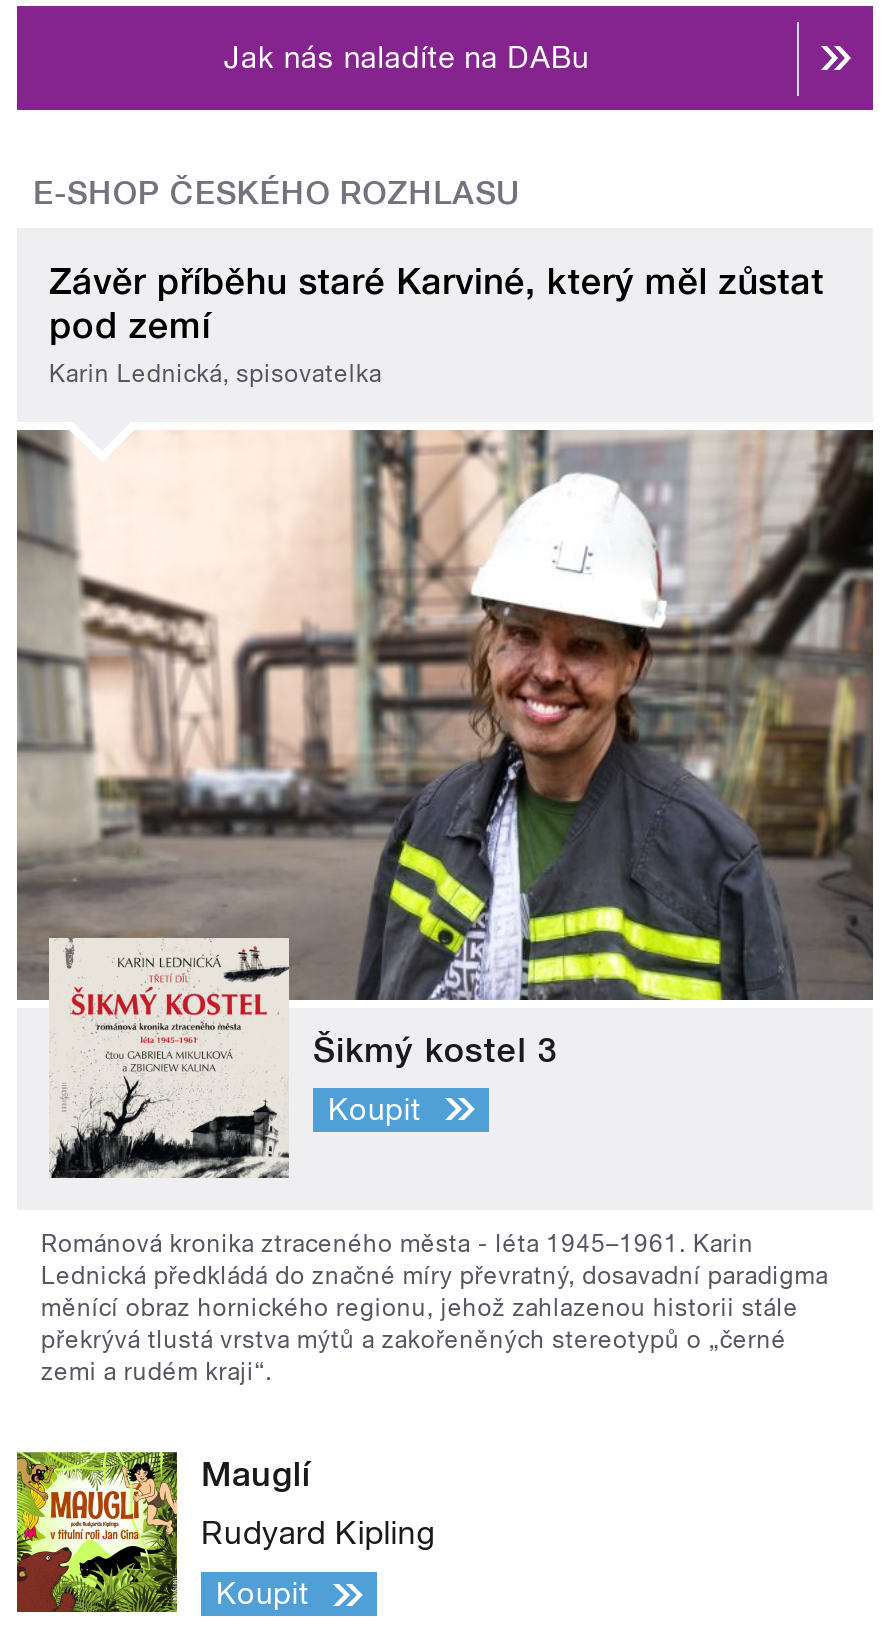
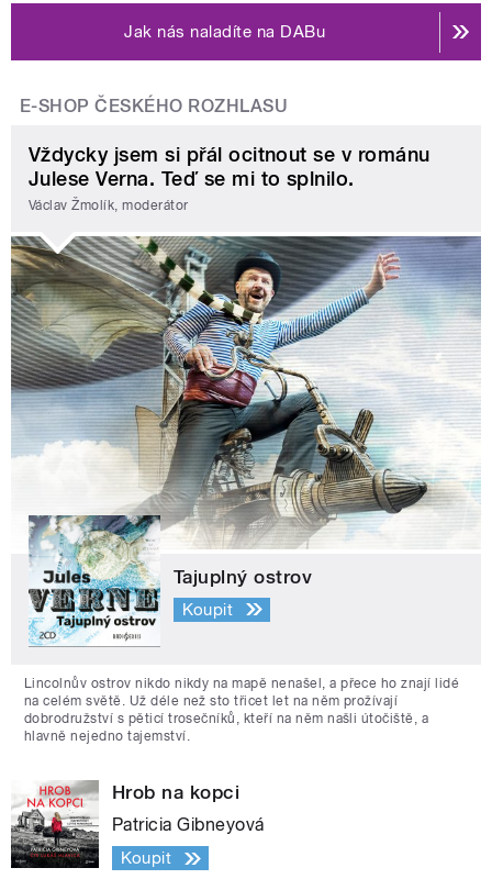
- Závěr příběhu staré Karviné, který měl zůstat
- pod zemí
- Karin Lednická, spisovatelka
+ Vždycky jsem si přál ocitnout se v románu
+ Julese Verna. Teď se mi to splnilo.
+ Václav Žmolík, moderátor

- [image]
- Šikmý kostel 3
+ [image]
+ Tajuplný ostrov

- Románová kronika ztraceného města - léta 1945–1961. Karin
- Lednická předkládá do značné míry převratný, dosavadní paradigma
- měnící obraz hornického regionu, jehož zahlazenou historii stále
- překrývá tlustá vrstva mýtů a zakořeněných stereotypů o „černé
- zemi a rudém kraji“.
+ Lincolnův ostrov nikdo nikdy na mapě nenašel, a přece ho znají lidé
+ na celém světě. Už déle než sto třicet let na něm prožívají
+ dobrodružství s pěticí trosečníků, kteří na něm našli útočiště, a
+ hlavně nejedno tajemství.

- [image]
- Mauglí
+ [image]
+ Hrob na kopci

- Rudyard Kipling
+ Patricia Gibneyová
